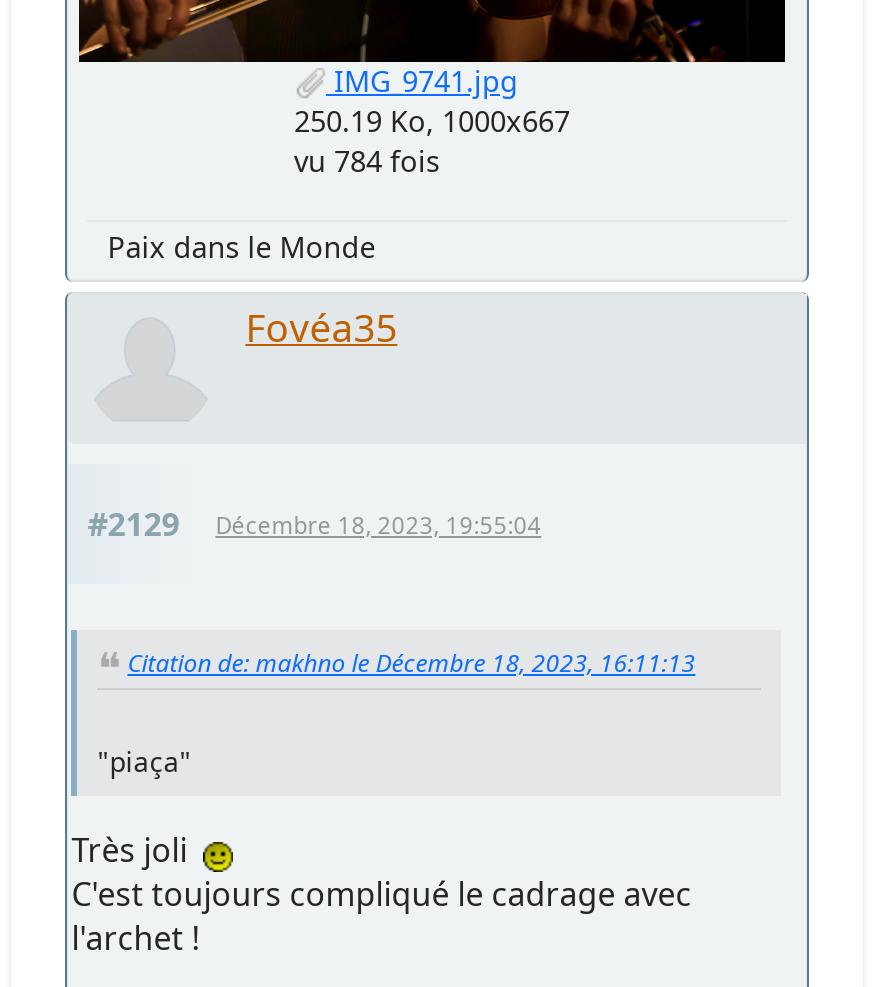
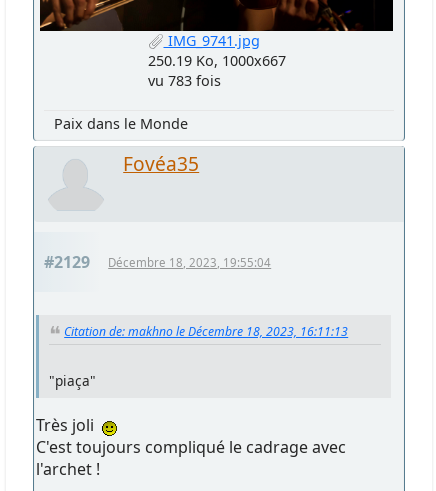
- vu 784 fois
+ vu 783 fois
